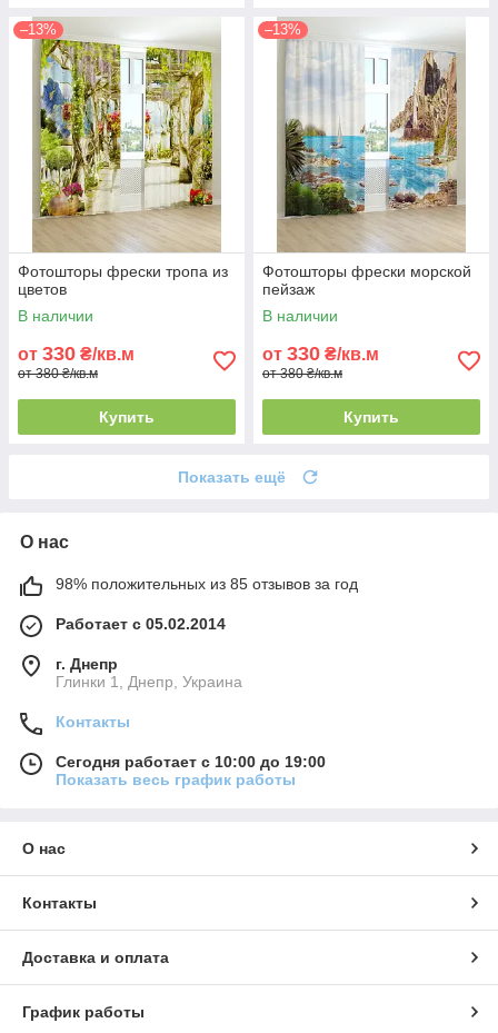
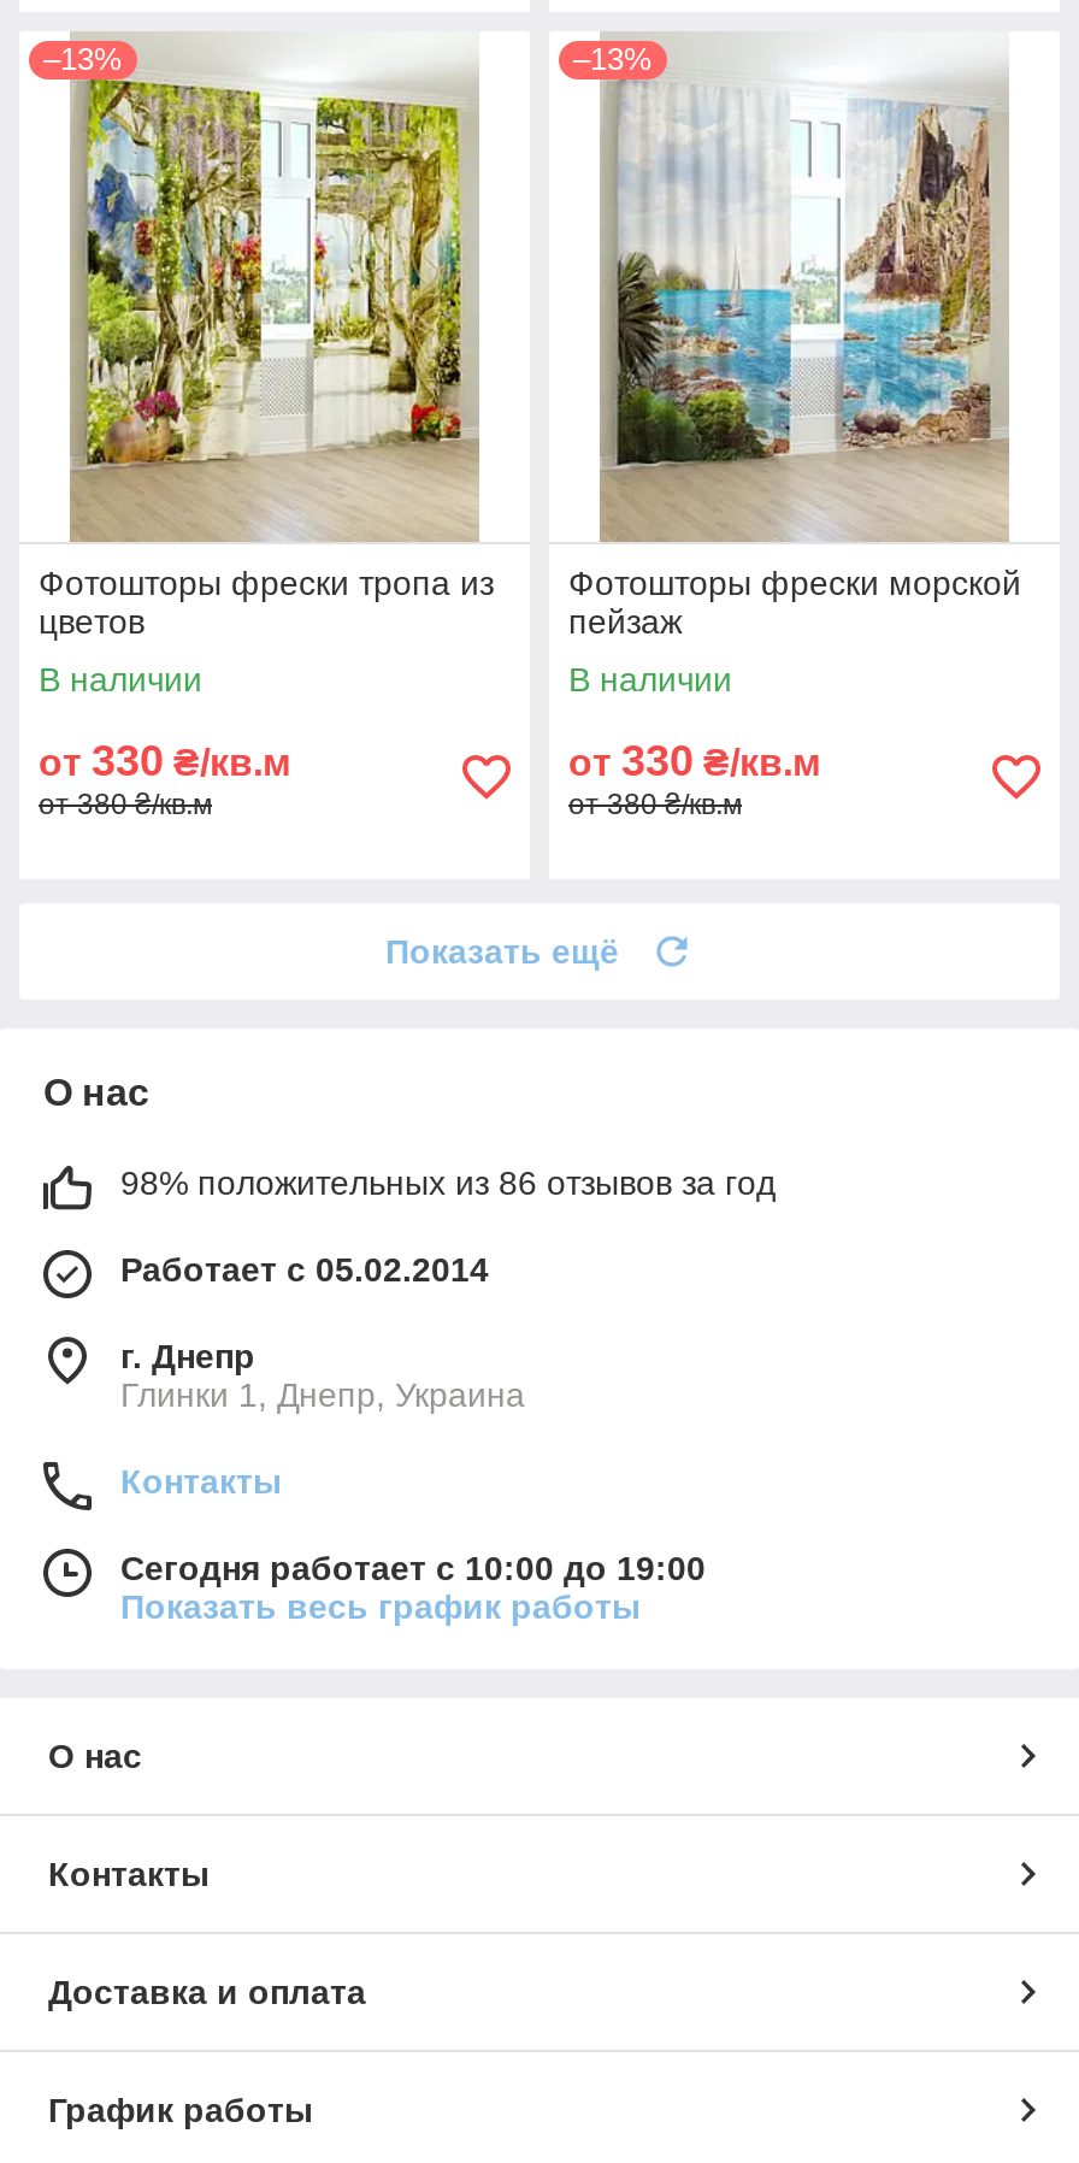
- Купить

- Купить

- 98% положительных из 85 отзывов за год
+ 98% положительных из 86 отзывов за год
